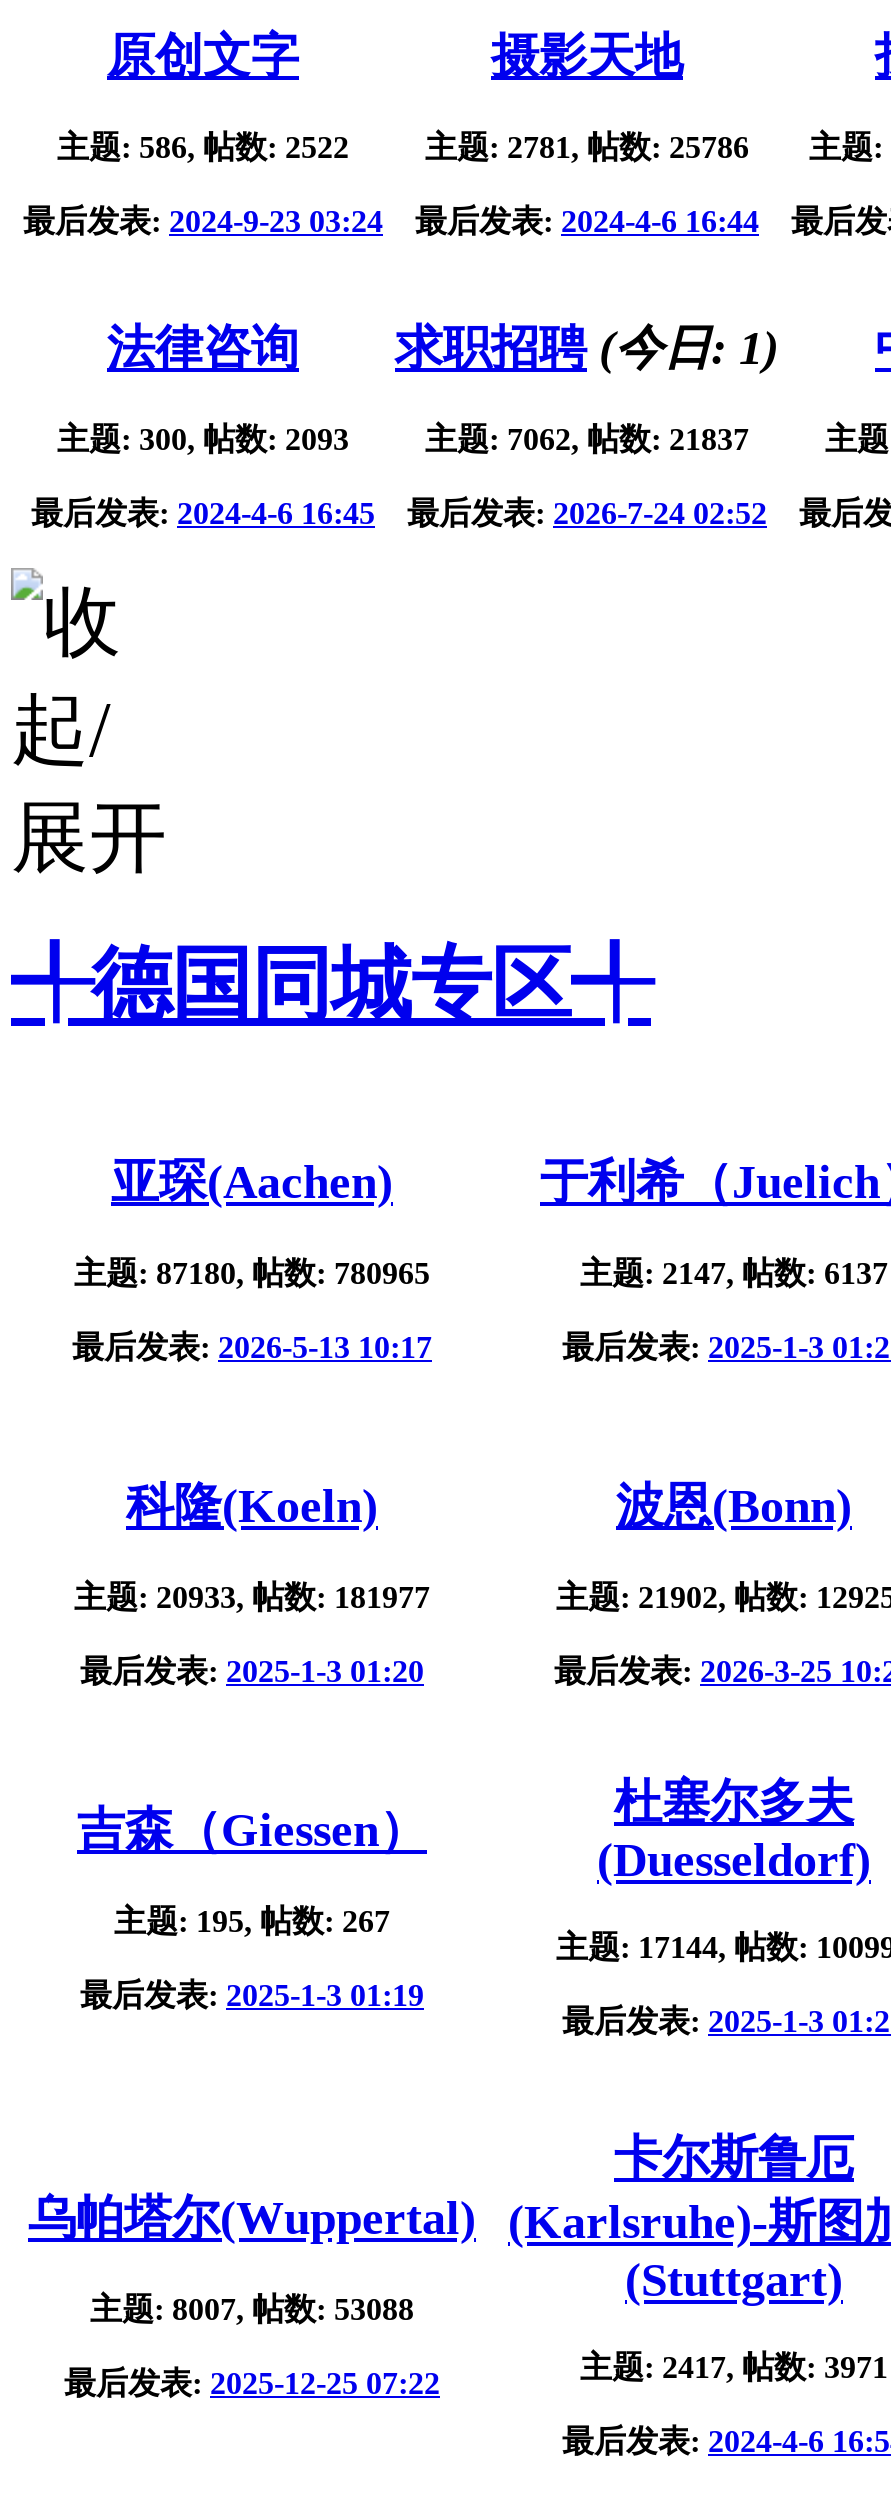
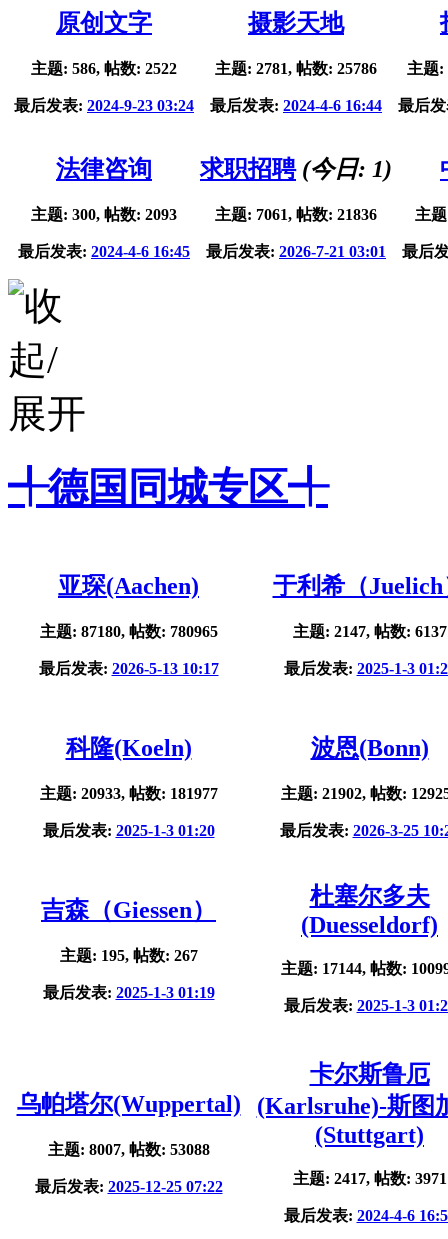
- 主题: 7062, 帖数: 21837
+ 主题: 7061, 帖数: 21836

- 最后发表: 2026-7-24 02:52
+ 最后发表: 2026-7-21 03:01
